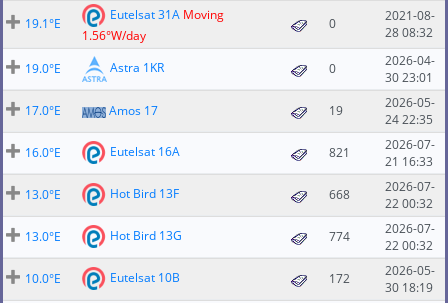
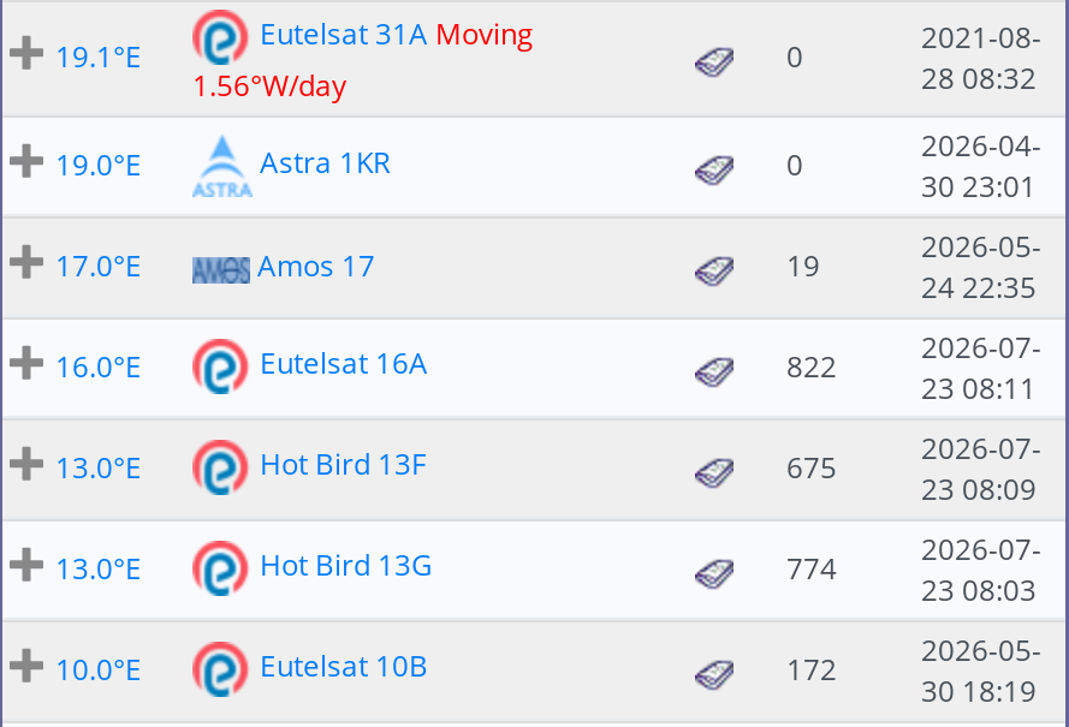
- 821
+ 822

- 21 16:33
+ 23 08:11

- 668
+ 675

- 22 00:32
+ 23 08:09

- 22 00:32
+ 23 08:03
